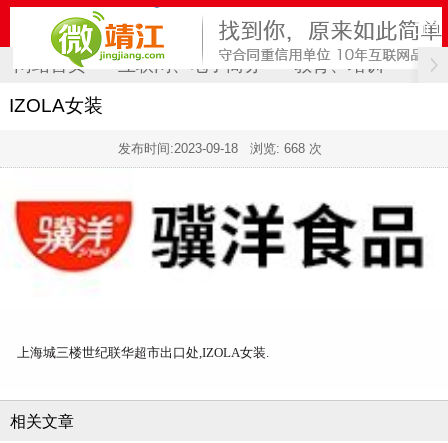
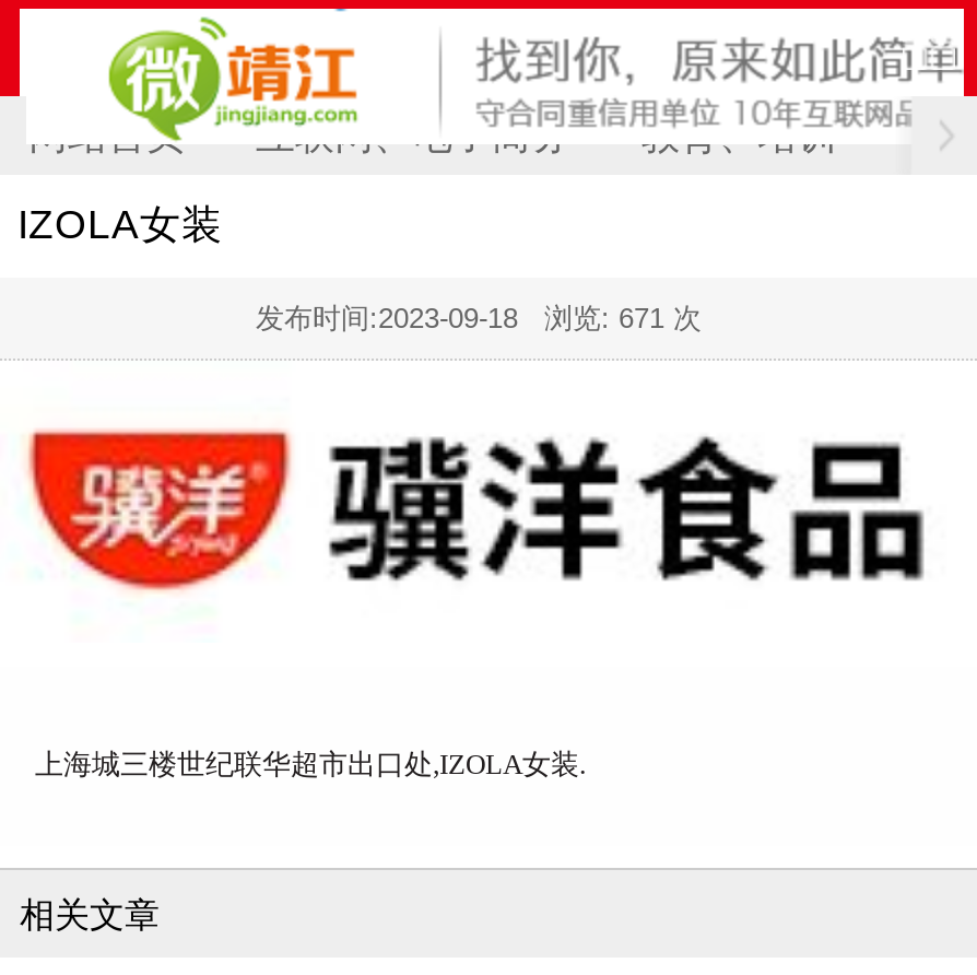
- 发布时间:2023-09-18浏览: 668 次
+ 发布时间:2023-09-18浏览: 671 次
